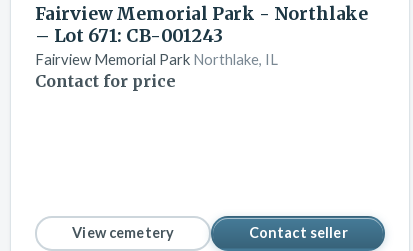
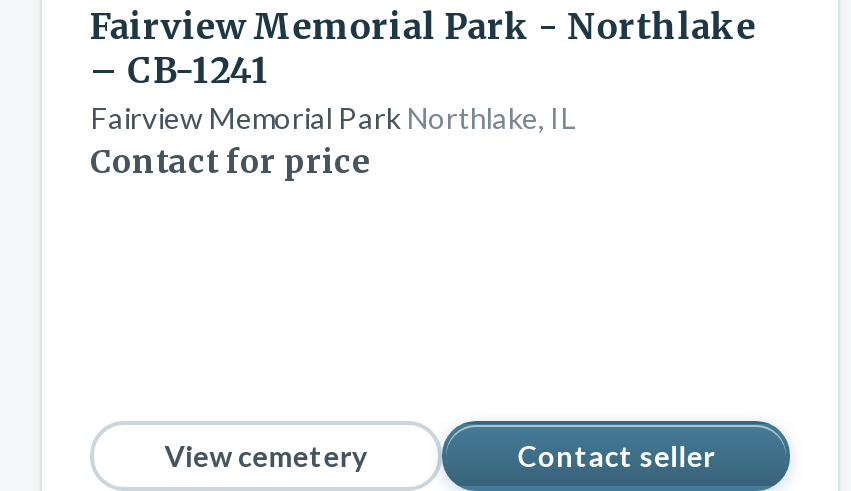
- – Lot 671: CB-001243
+ – CB-1241
